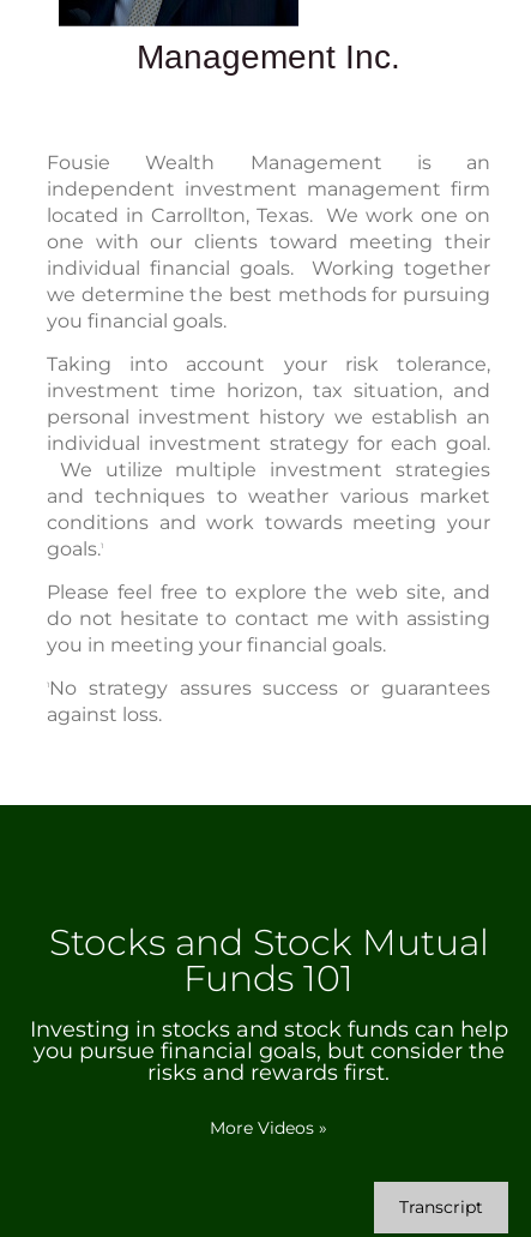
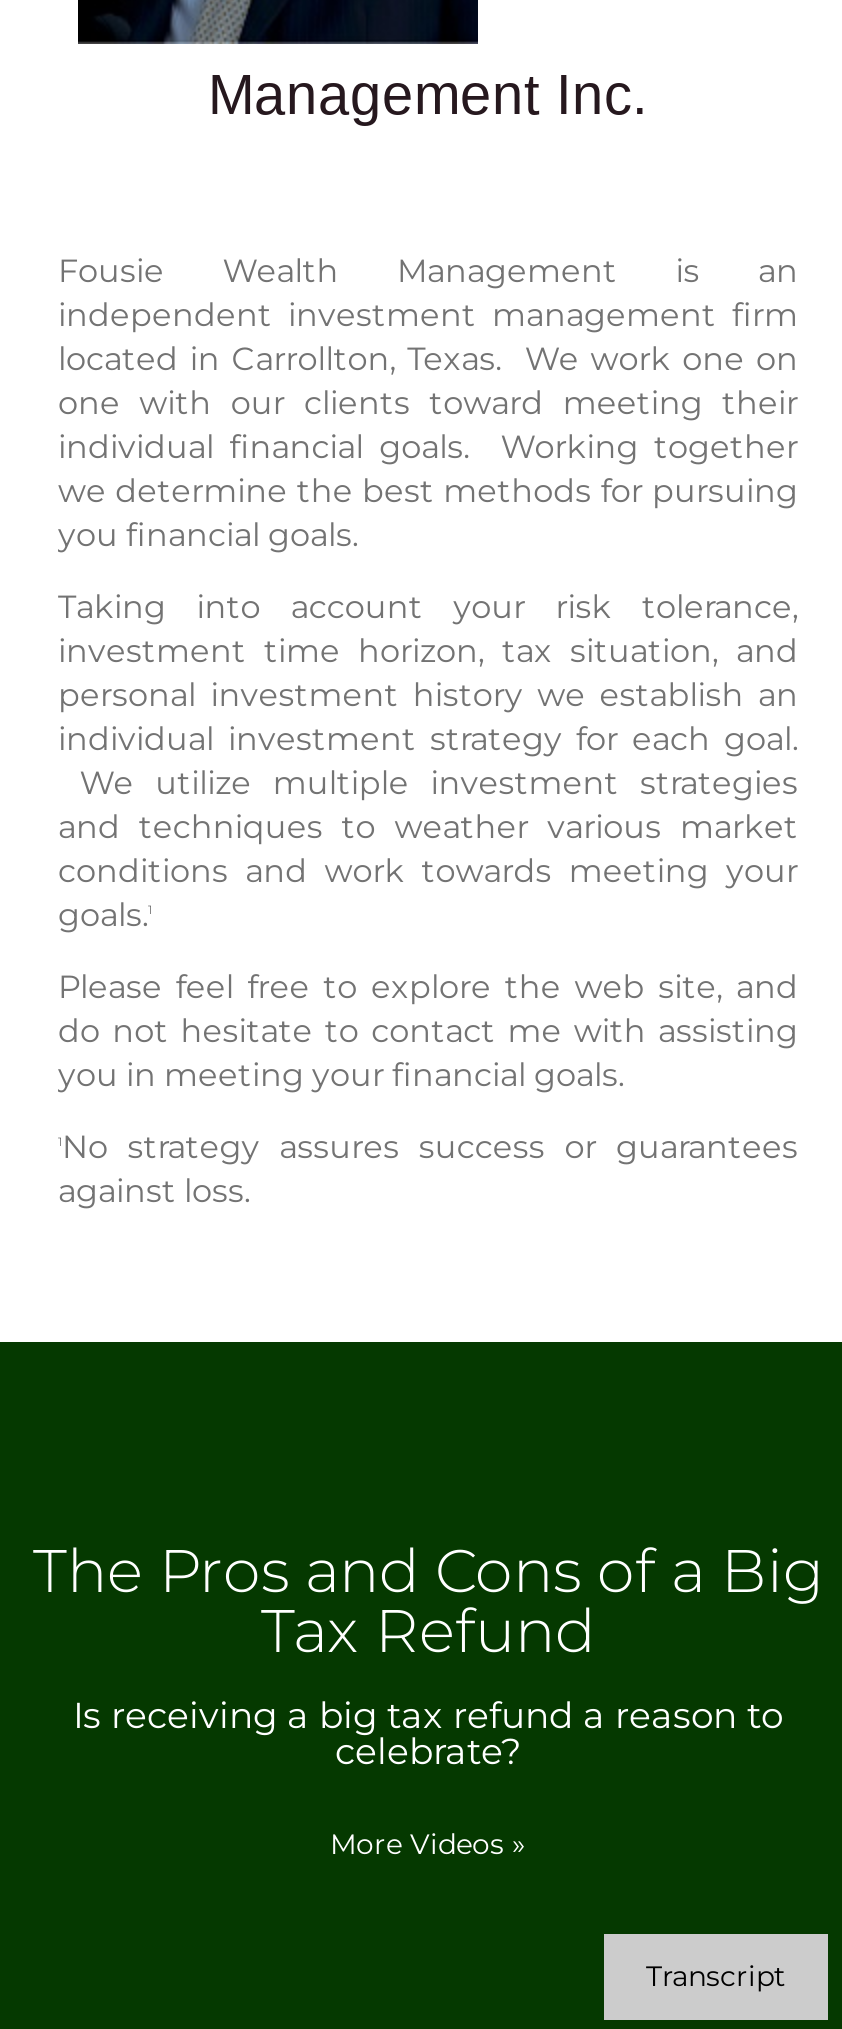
- Stocks and Stock Mutual
- Funds 101
- Investing in stocks and stock funds can help
- you pursue financial goals, but consider the
- risks and rewards first.
+ The Pros and Cons of a Big
+ Tax Refund
+ Is receiving a big tax refund a reason to
+ celebrate?
